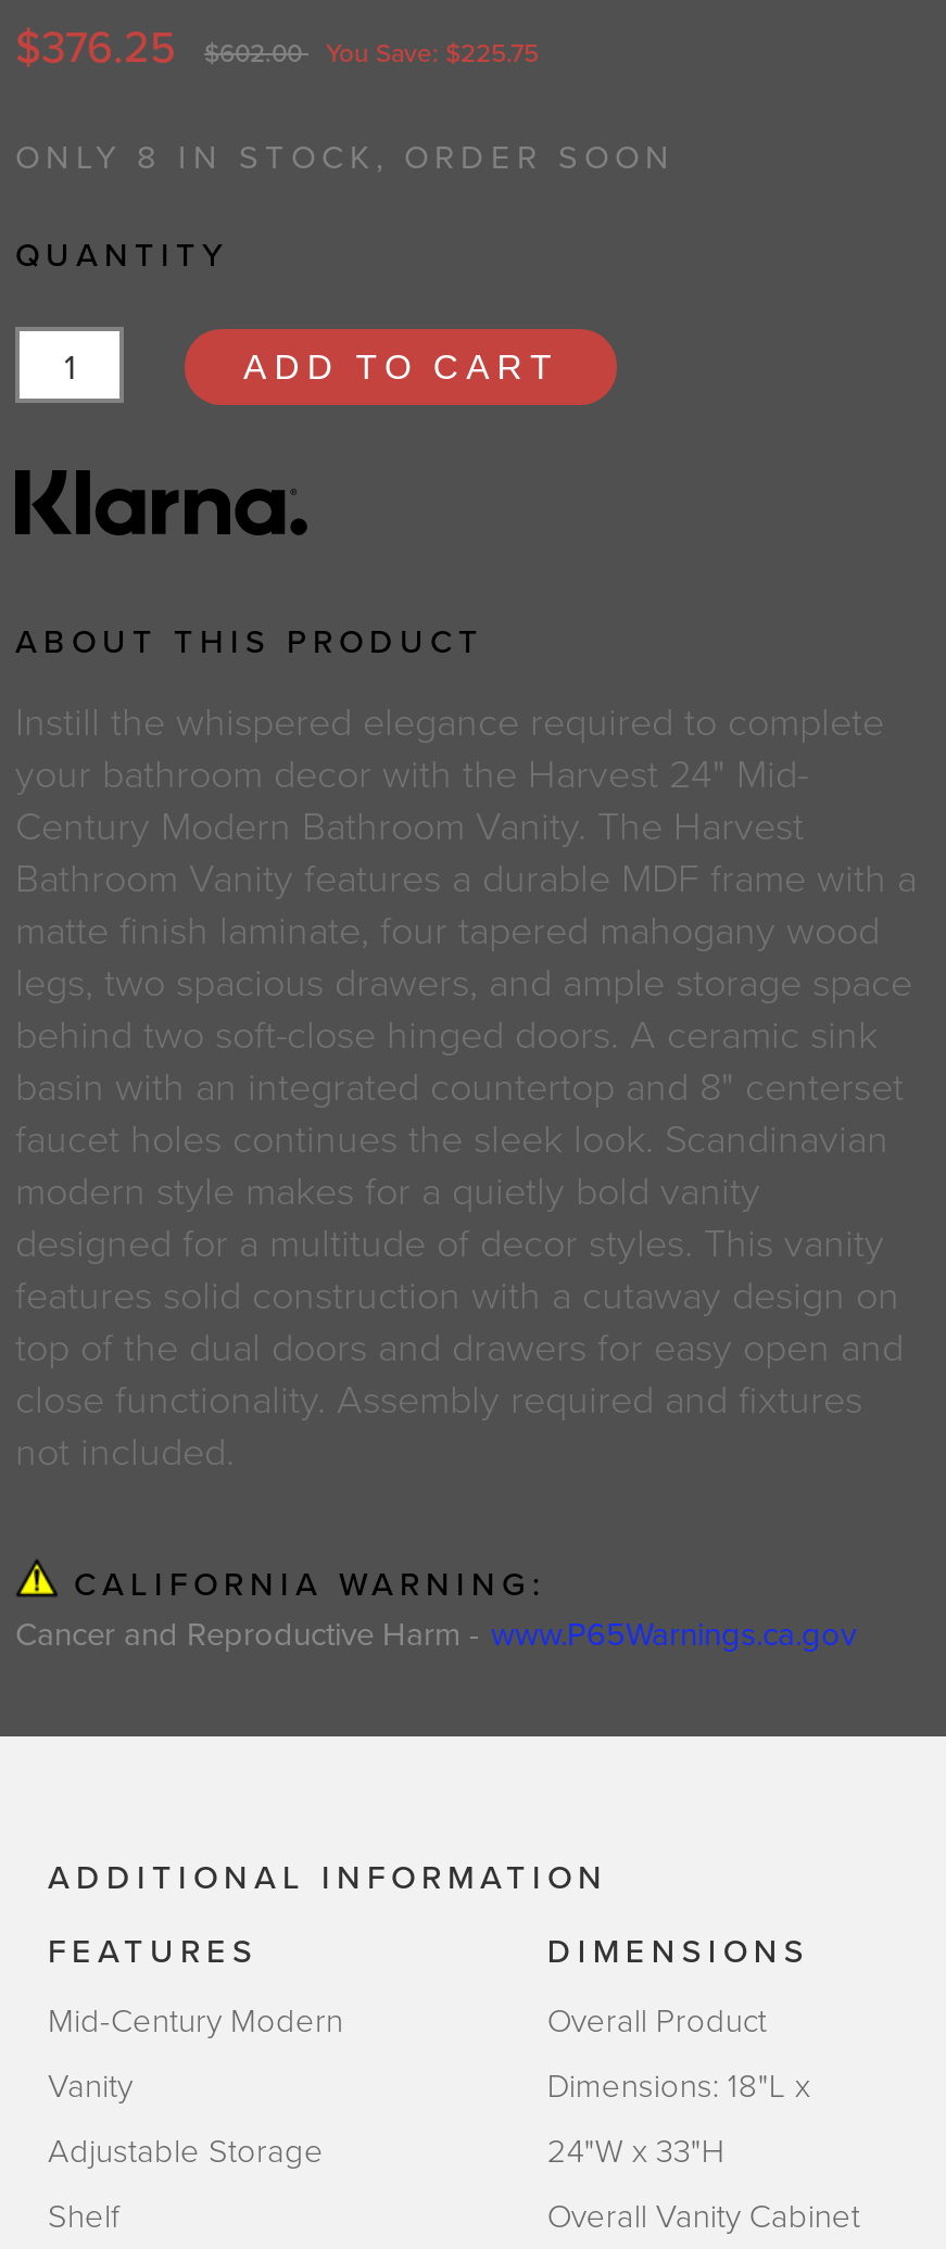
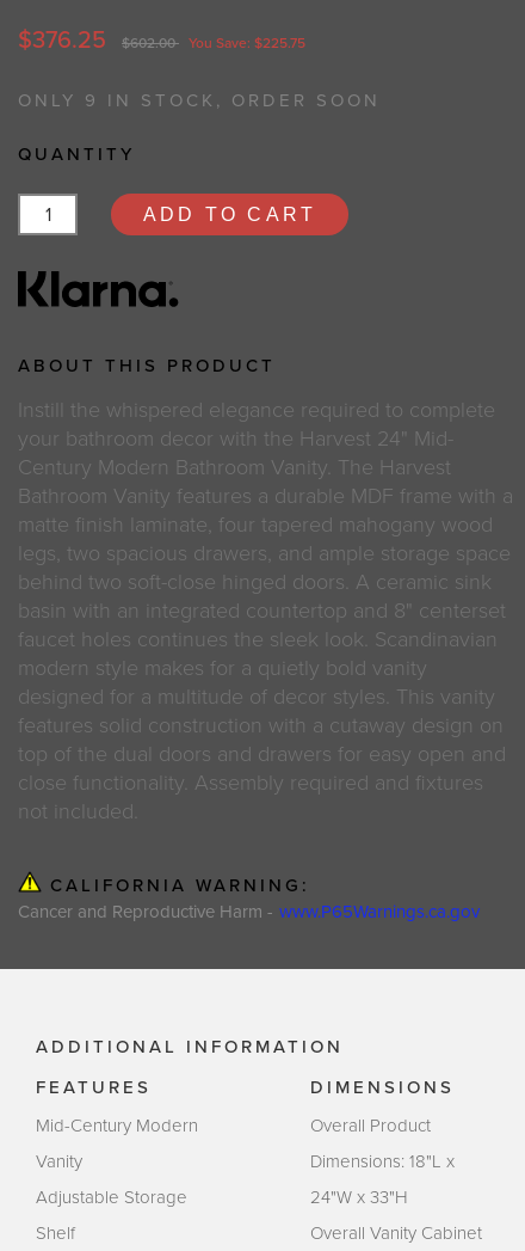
- ONLY 8 IN STOCK, ORDER SOON
+ ONLY 9 IN STOCK, ORDER SOON
